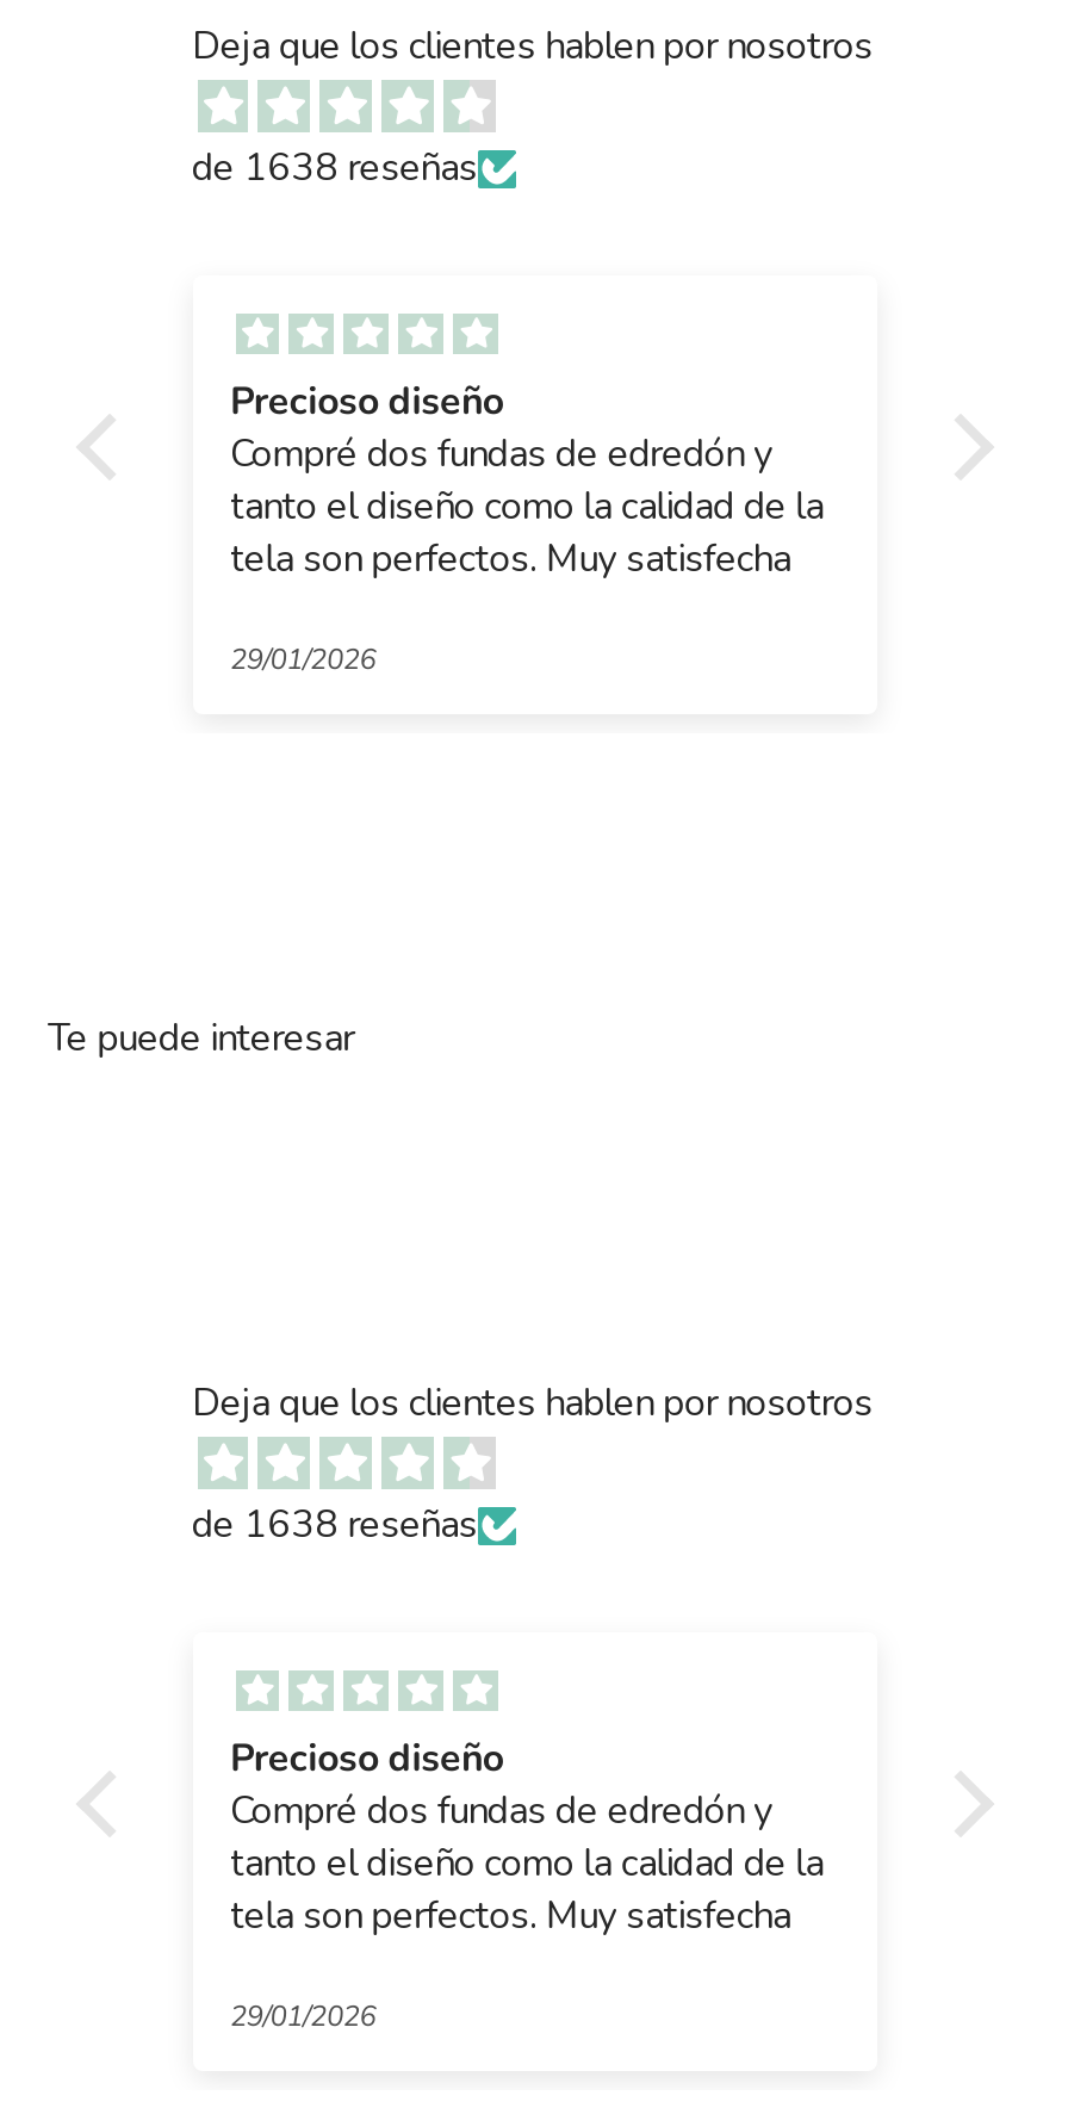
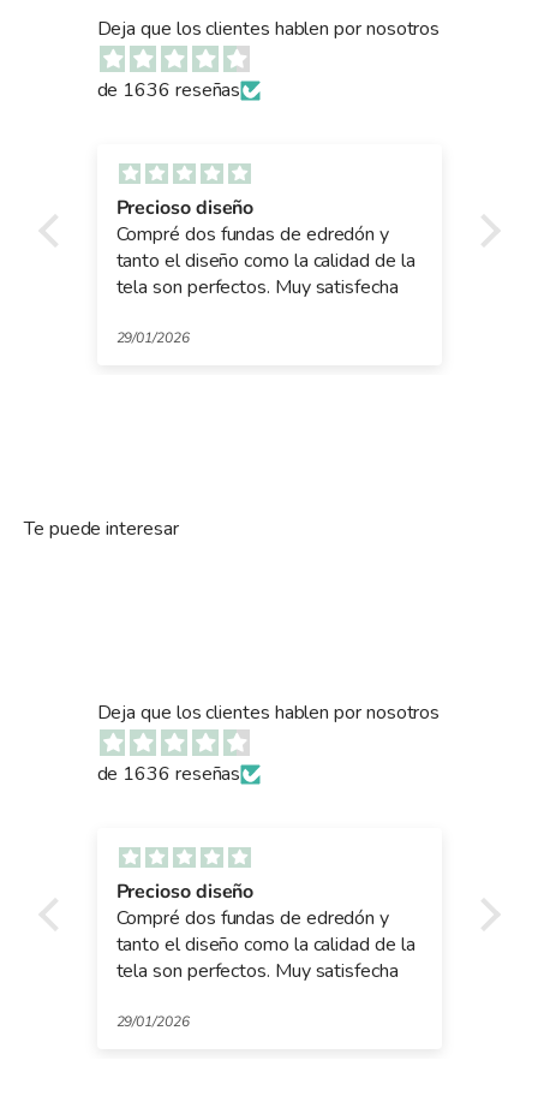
- de 1638 reseñas
+ de 1636 reseñas

- de 1638 reseñas
+ de 1636 reseñas
